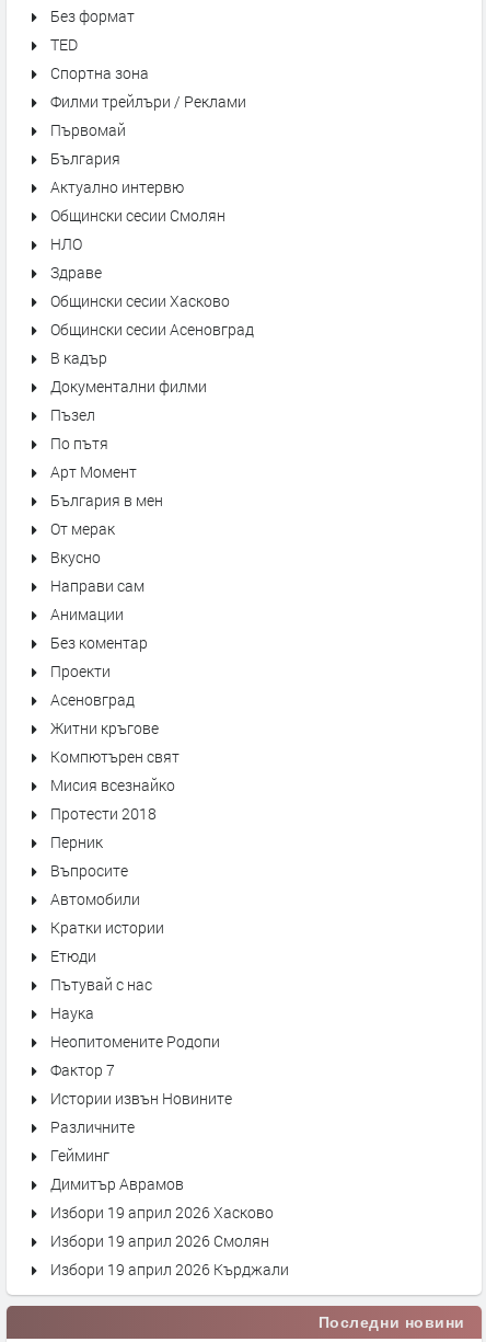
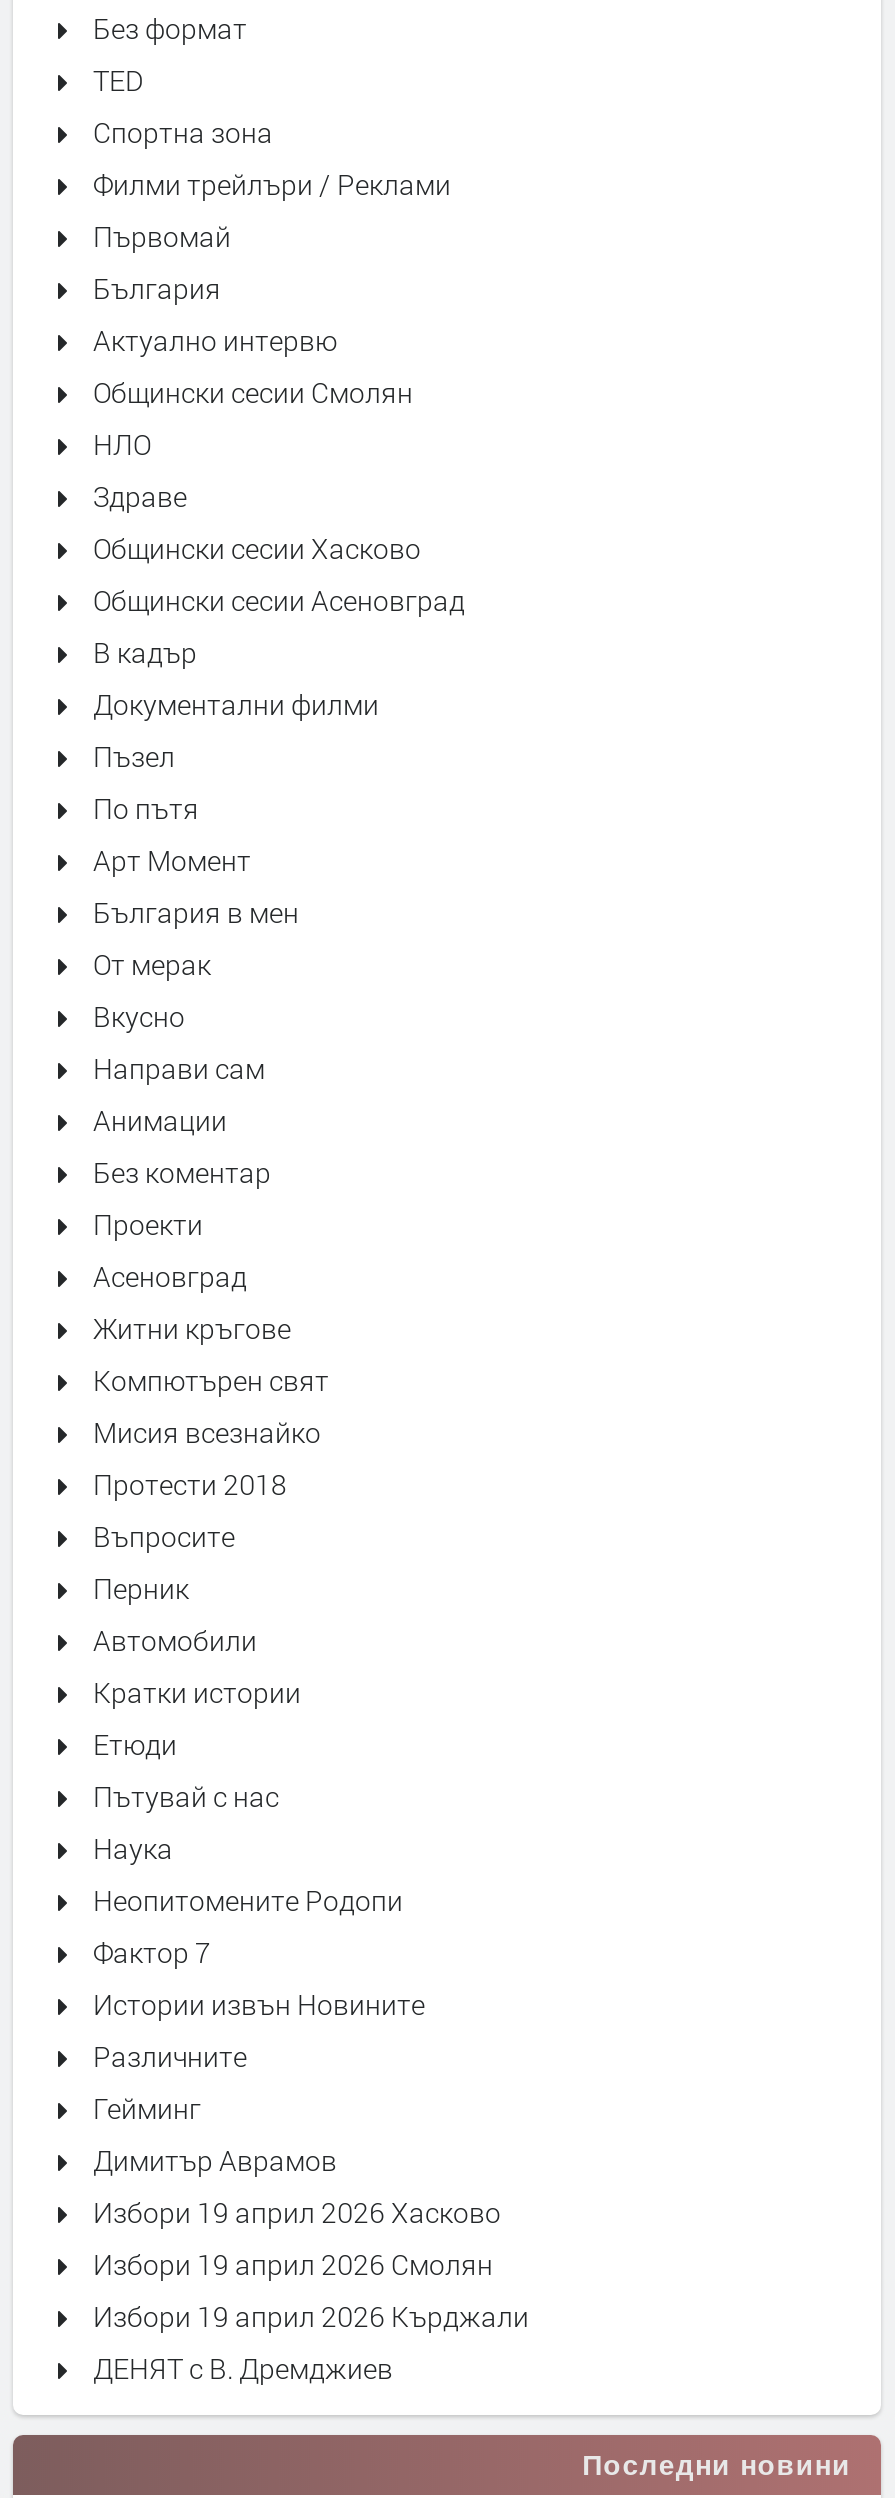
moved up: Въпросите

+ ДЕНЯТ с В. Дремджиев
